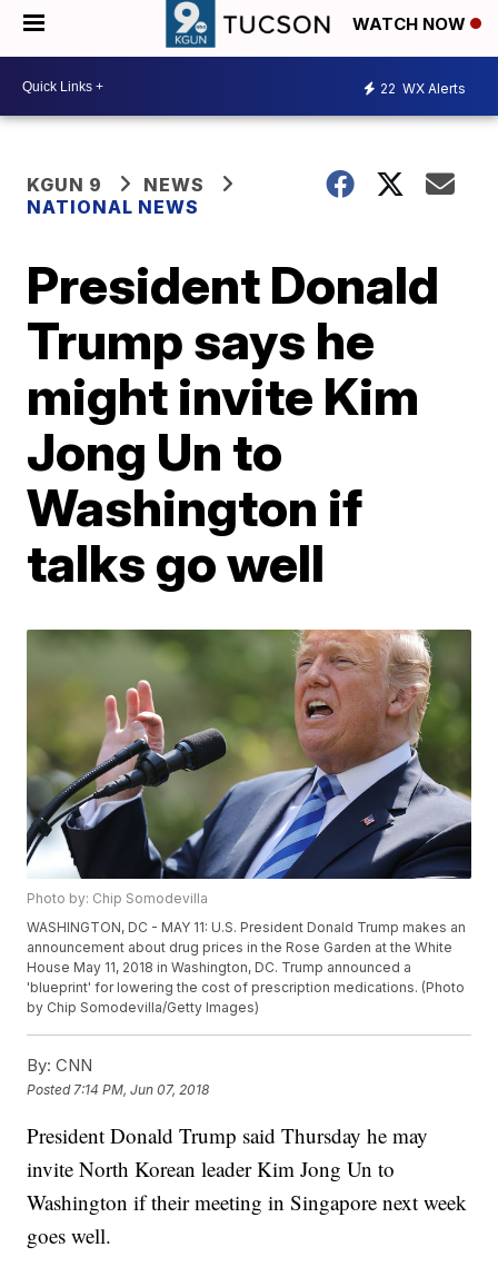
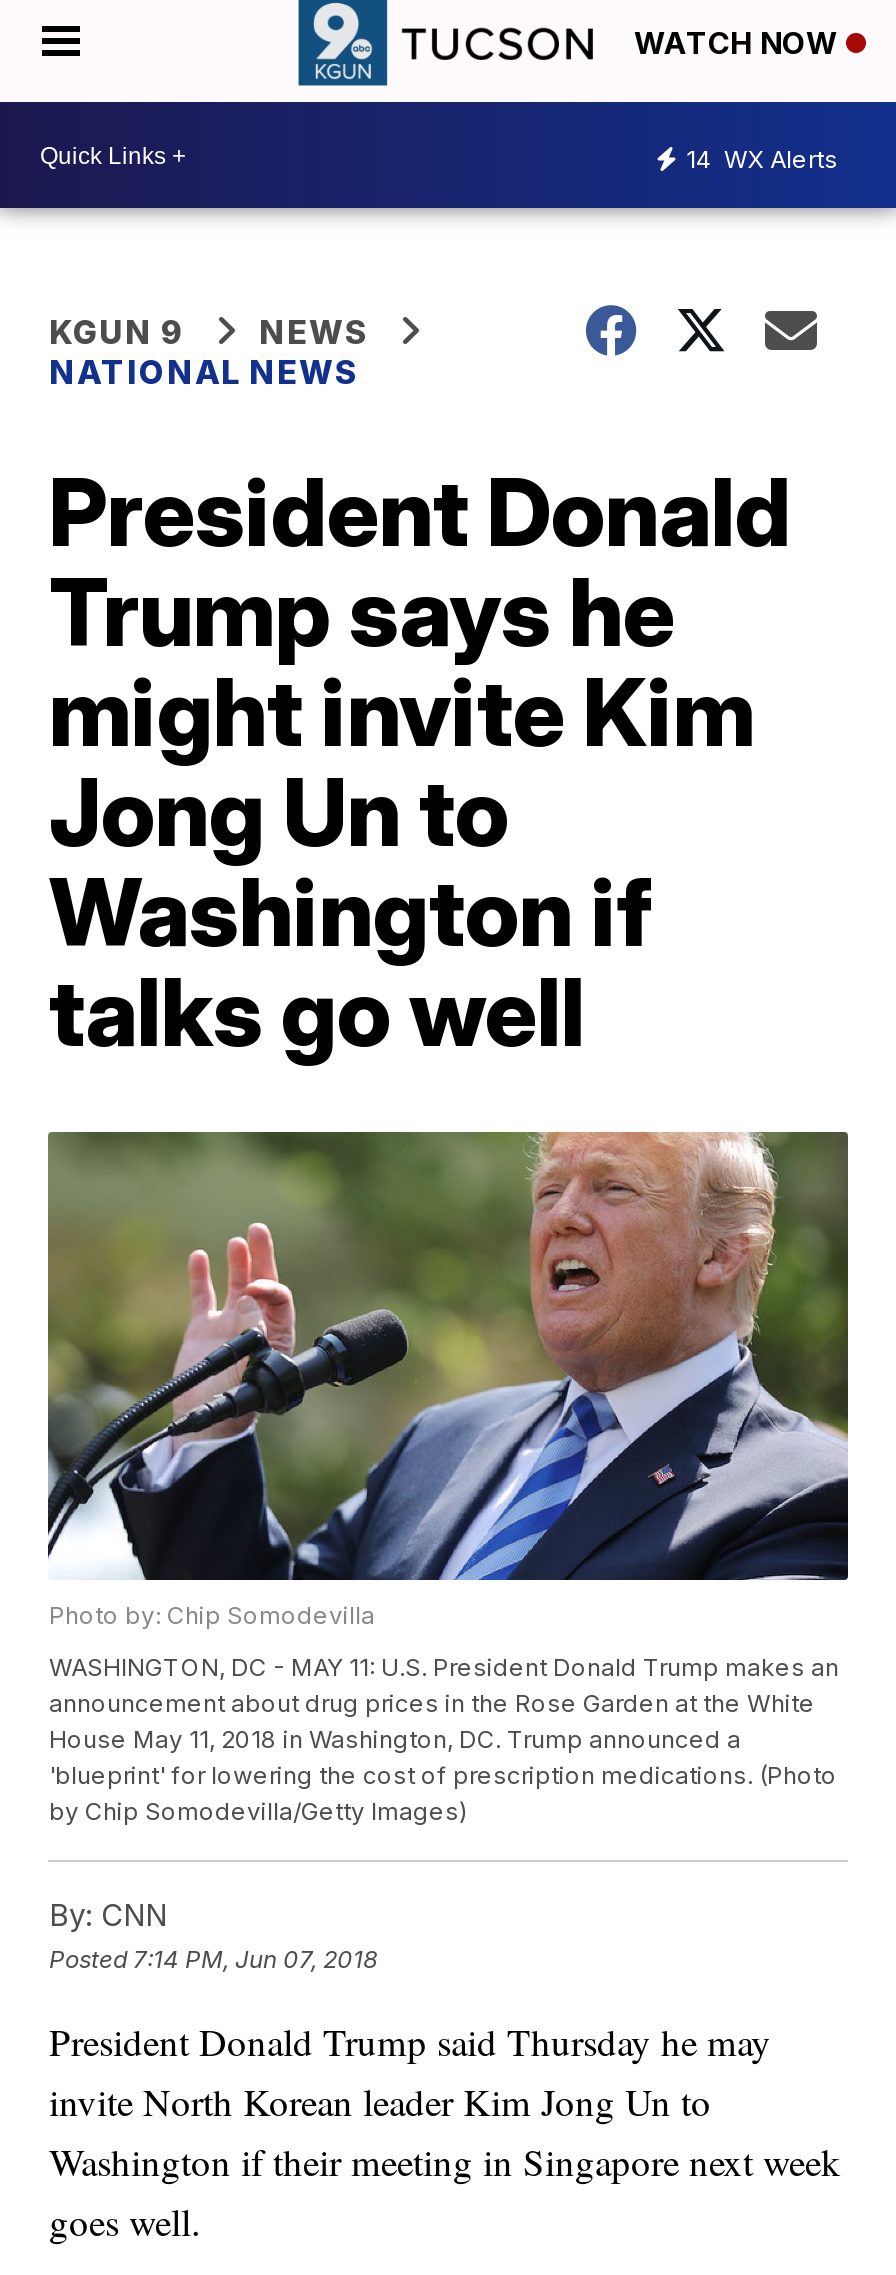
- 22 WX Alerts
+ 14 WX Alerts
